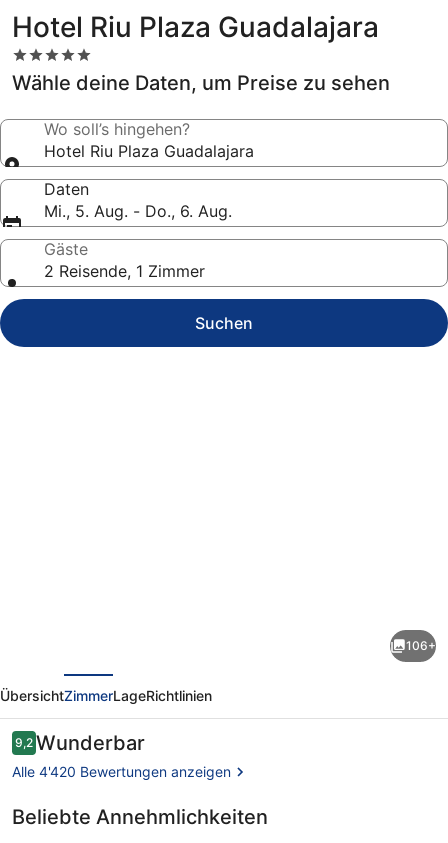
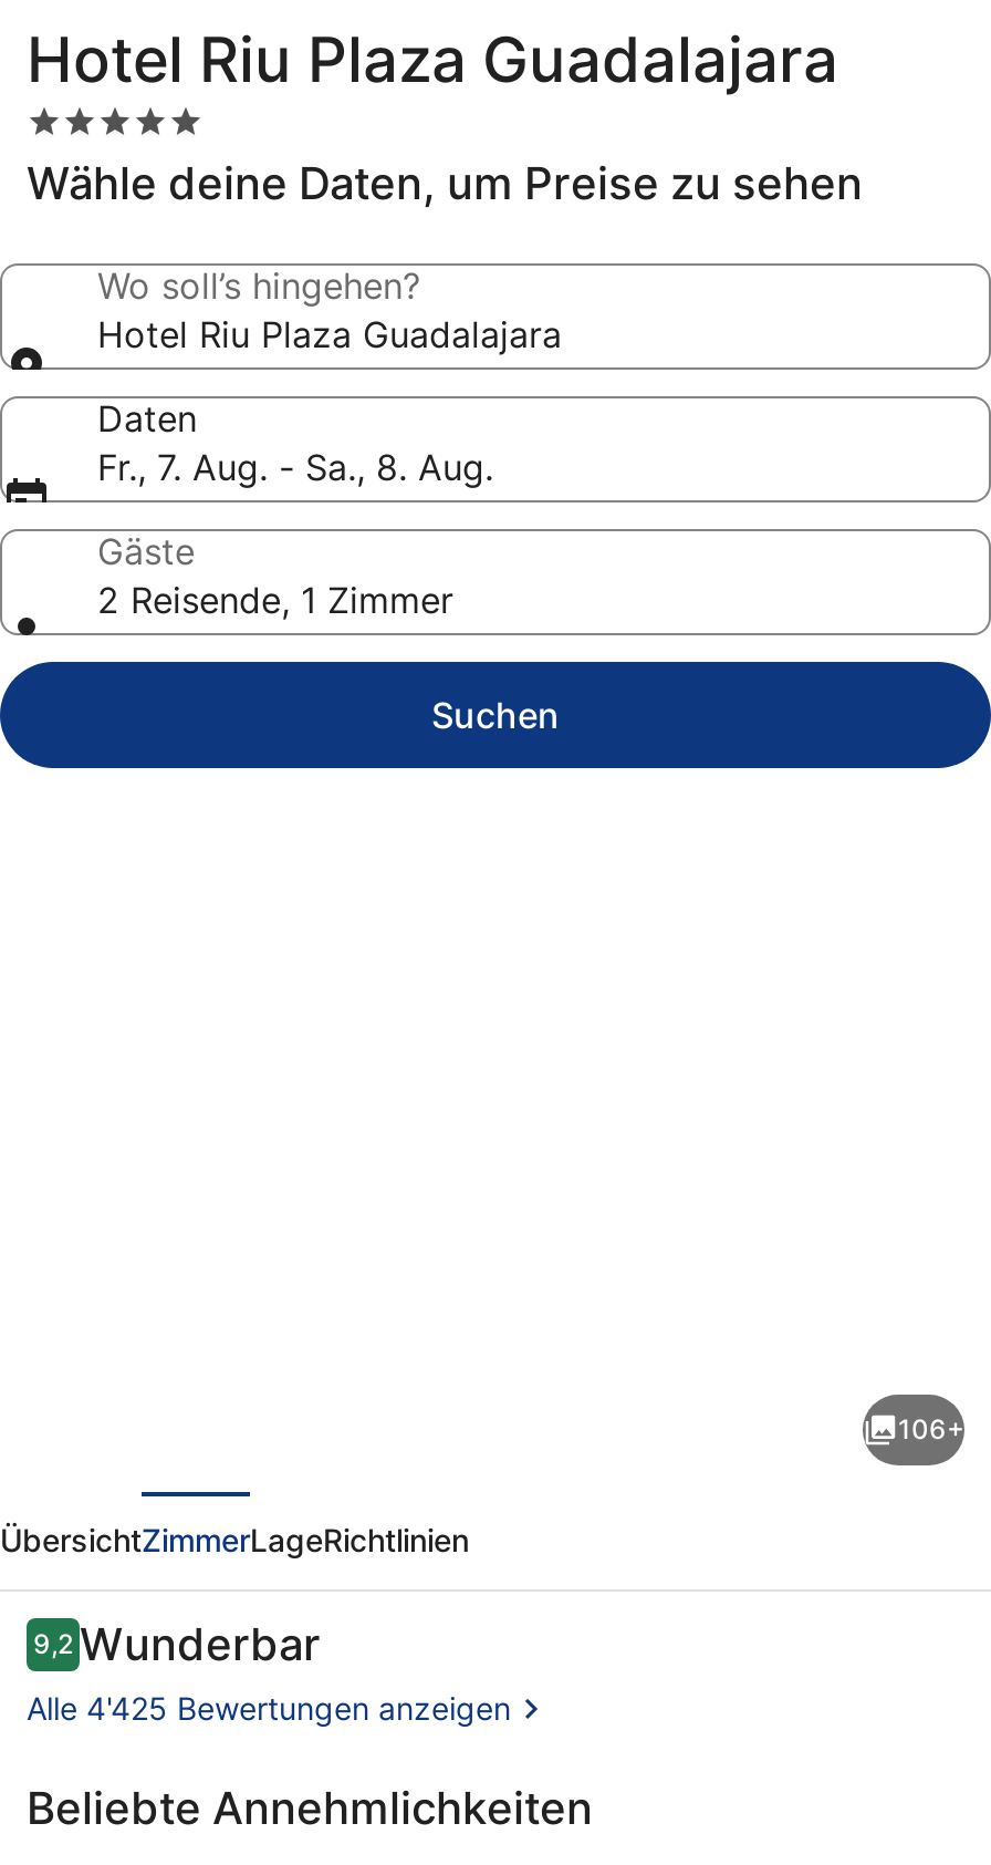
- Mi., 5. Aug. - Do., 6. Aug.
+ Fr., 7. Aug. - Sa., 8. Aug.

- Alle 4'420 Bewertungen anzeigen
+ Alle 4'425 Bewertungen anzeigen
